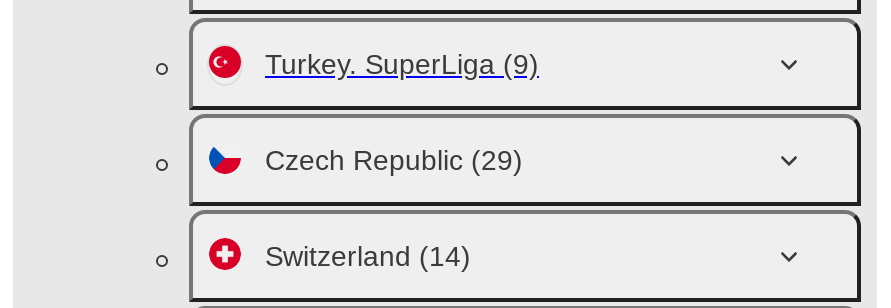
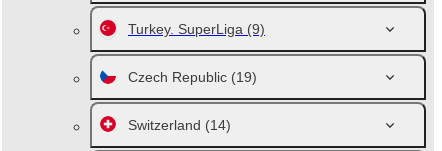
- Czech Republic (29)
+ Czech Republic (19)
